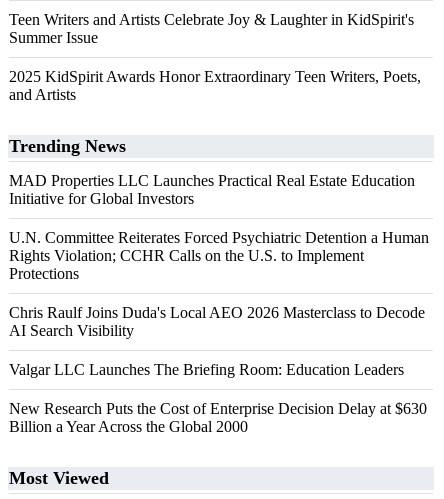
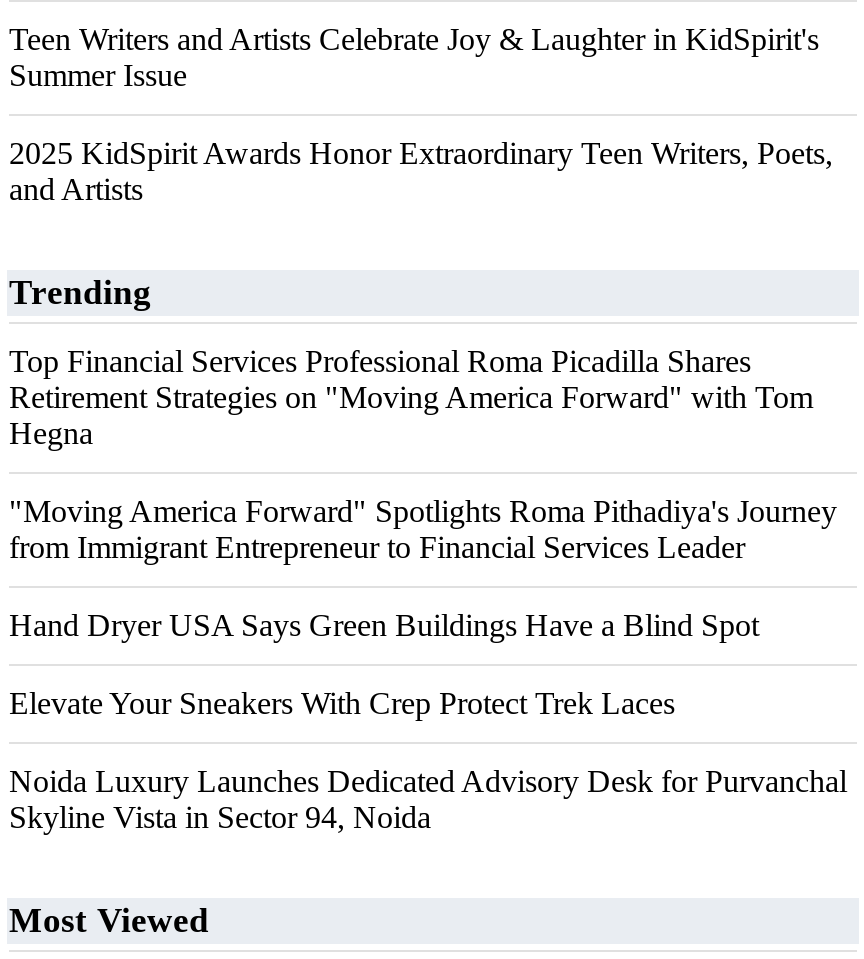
- Trending News
+ Trending

- MAD Properties LLC Launches Practical Real Estate Education
- Initiative for Global Investors
+ Top Financial Services Professional Roma Picadilla Shares
+ Retirement Strategies on "Moving America Forward" with Tom
+ Hegna

- U.N. Committee Reiterates Forced Psychiatric Detention a Human
- Rights Violation; CCHR Calls on the U.S. to Implement
- Protections
+ "Moving America Forward" Spotlights Roma Pithadiya's Journey
+ from Immigrant Entrepreneur to Financial Services Leader

- Chris Raulf Joins Duda's Local AEO 2026 Masterclass to Decode
- AI Search Visibility
+ Hand Dryer USA Says Green Buildings Have a Blind Spot

- Valgar LLC Launches The Briefing Room: Education Leaders
+ Elevate Your Sneakers With Crep Protect Trek Laces

- New Research Puts the Cost of Enterprise Decision Delay at $630
- Billion a Year Across the Global 2000
+ Noida Luxury Launches Dedicated Advisory Desk for Purvanchal
+ Skyline Vista in Sector 94, Noida
